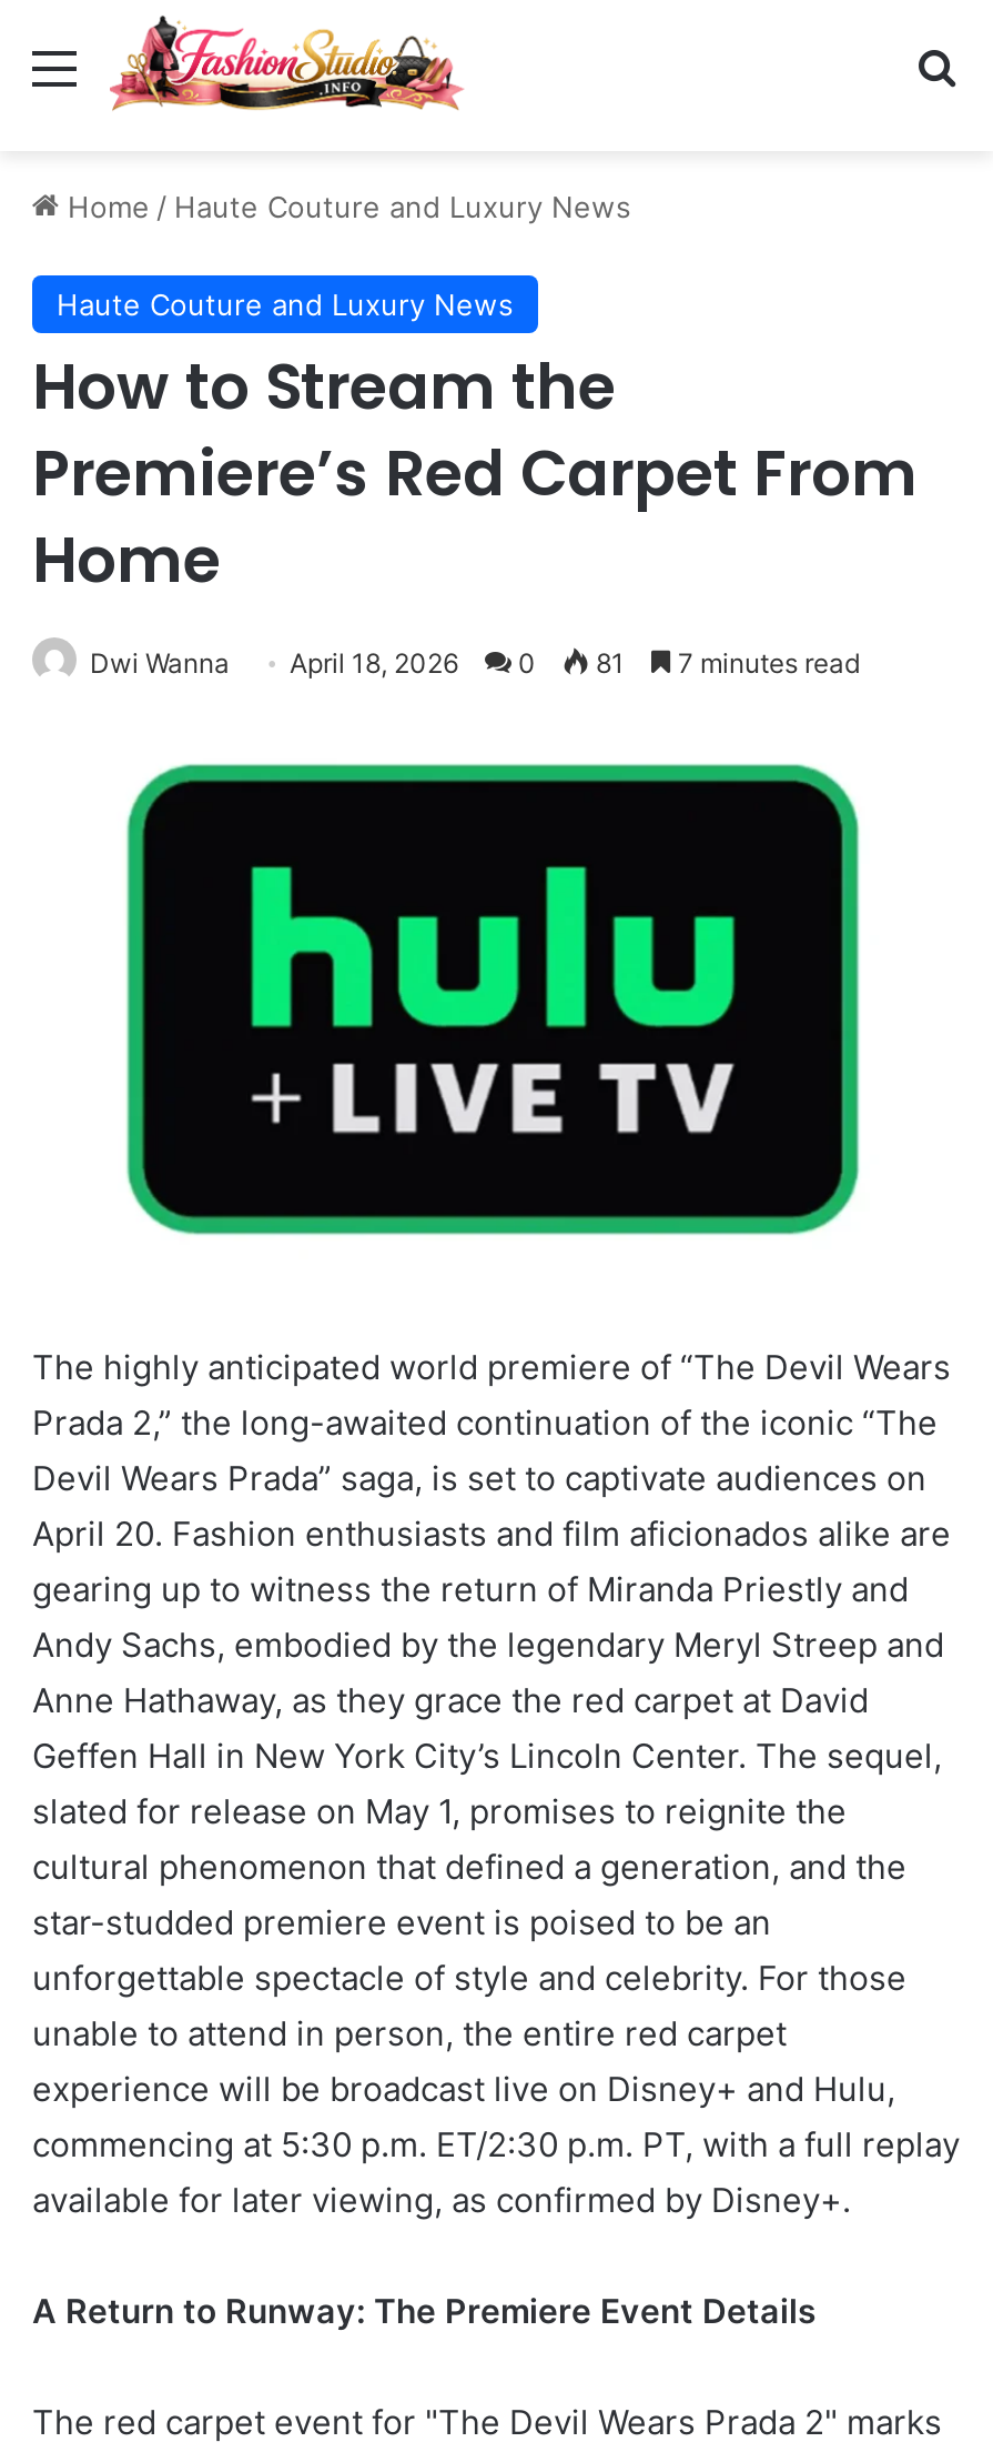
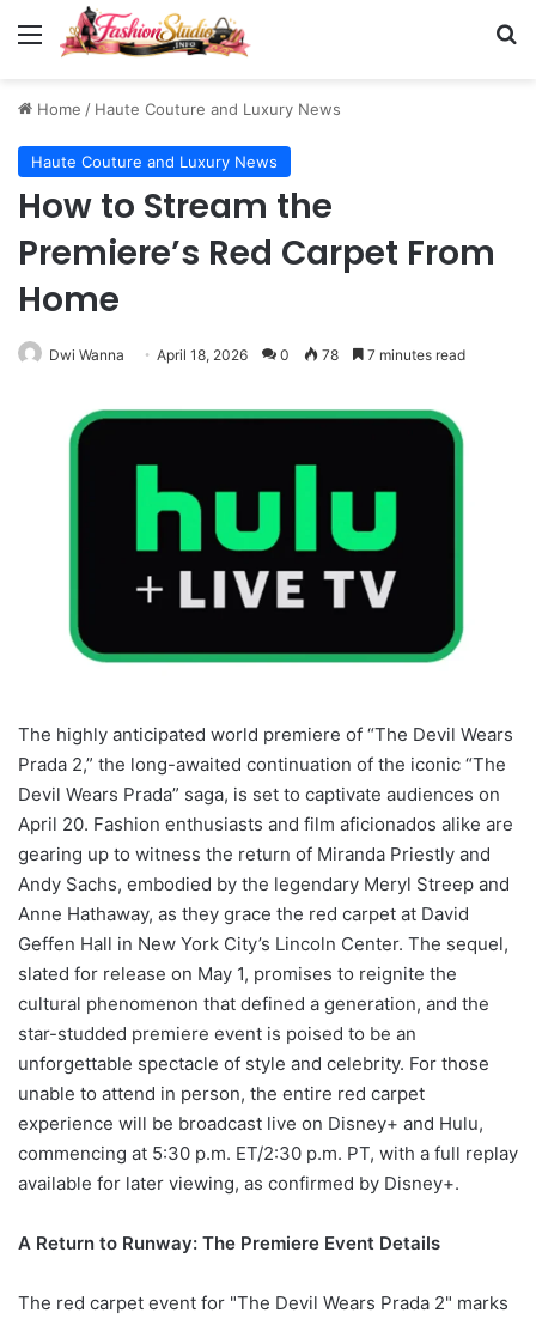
- Dwi Wanna April 18, 2026 0 81 7 minutes read
+ Dwi Wanna April 18, 2026 0 78 7 minutes read
